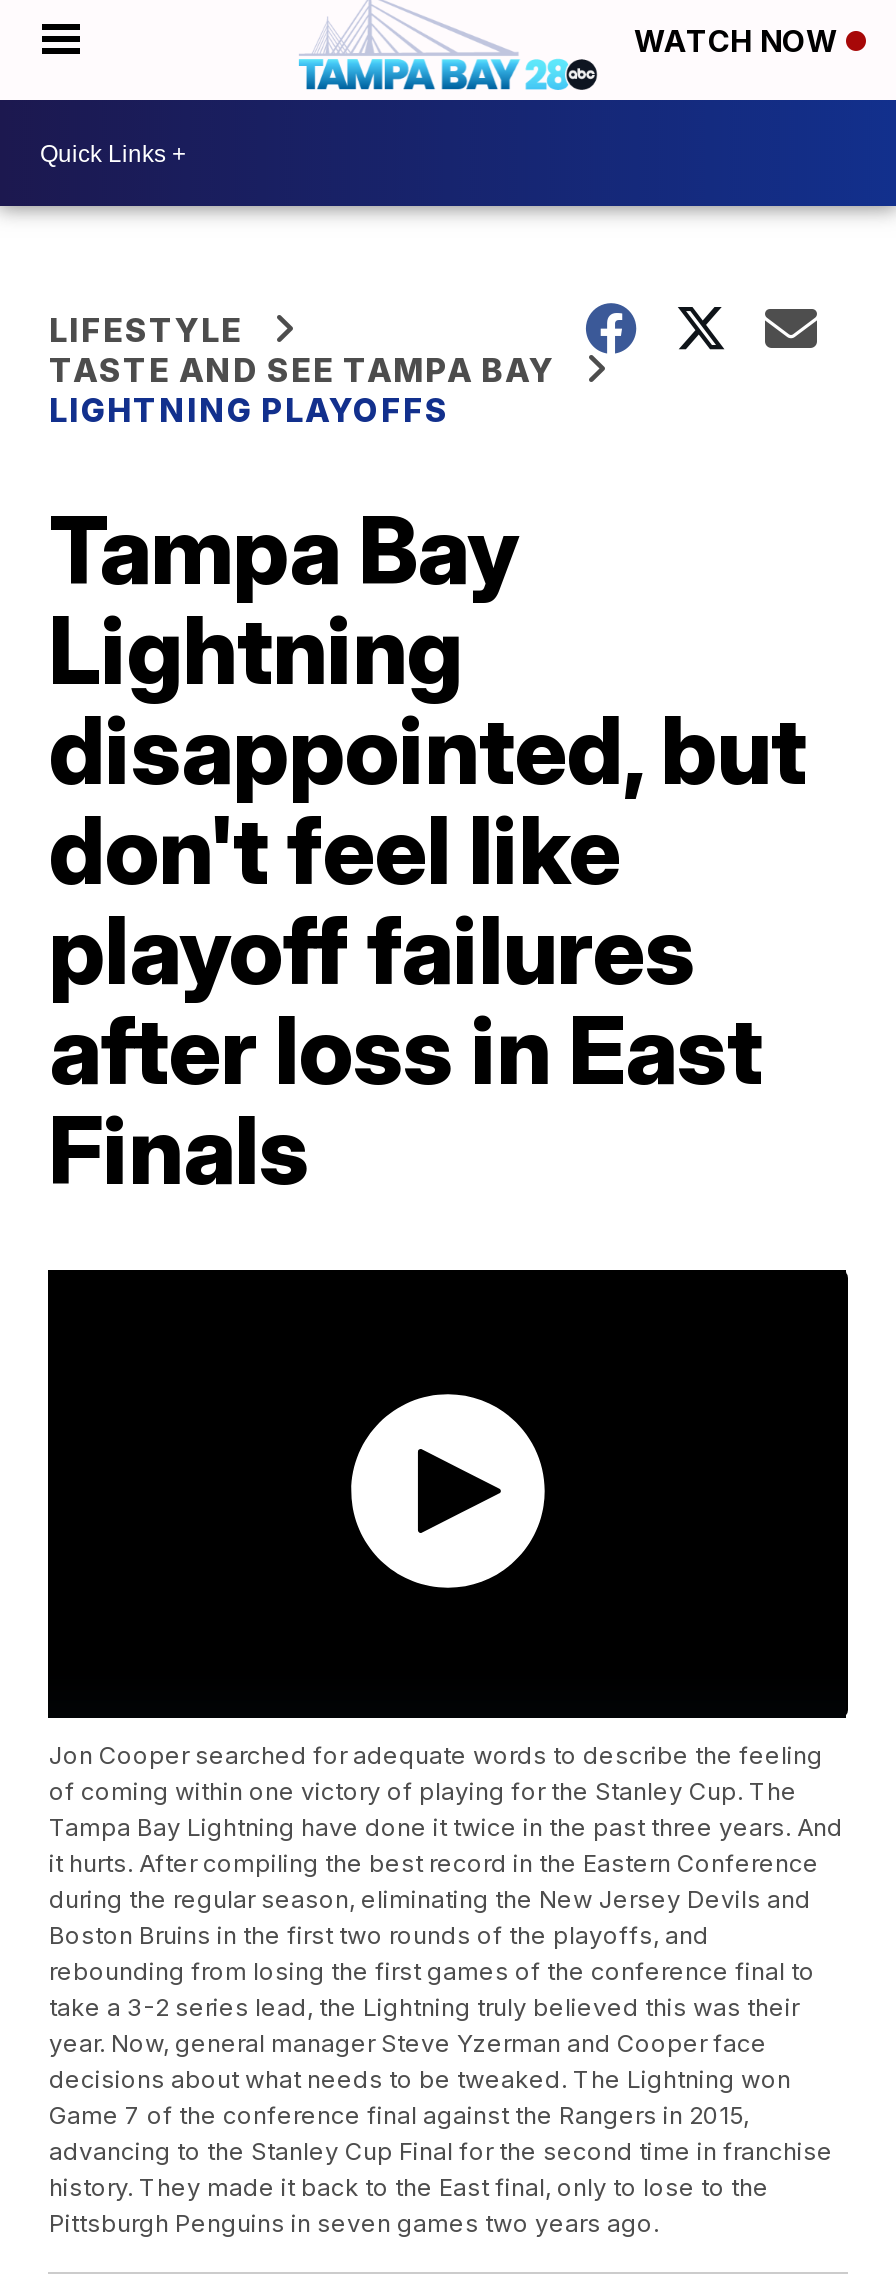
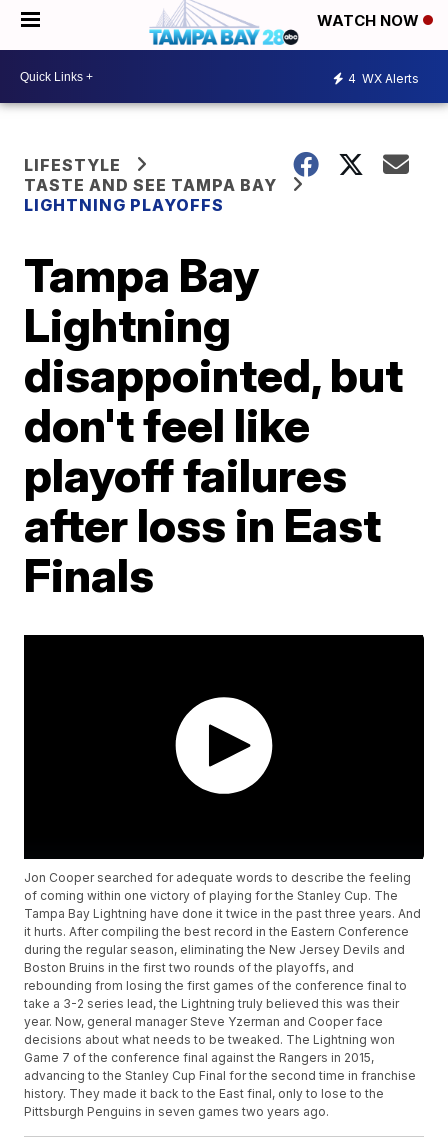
+ 4 WX Alerts
